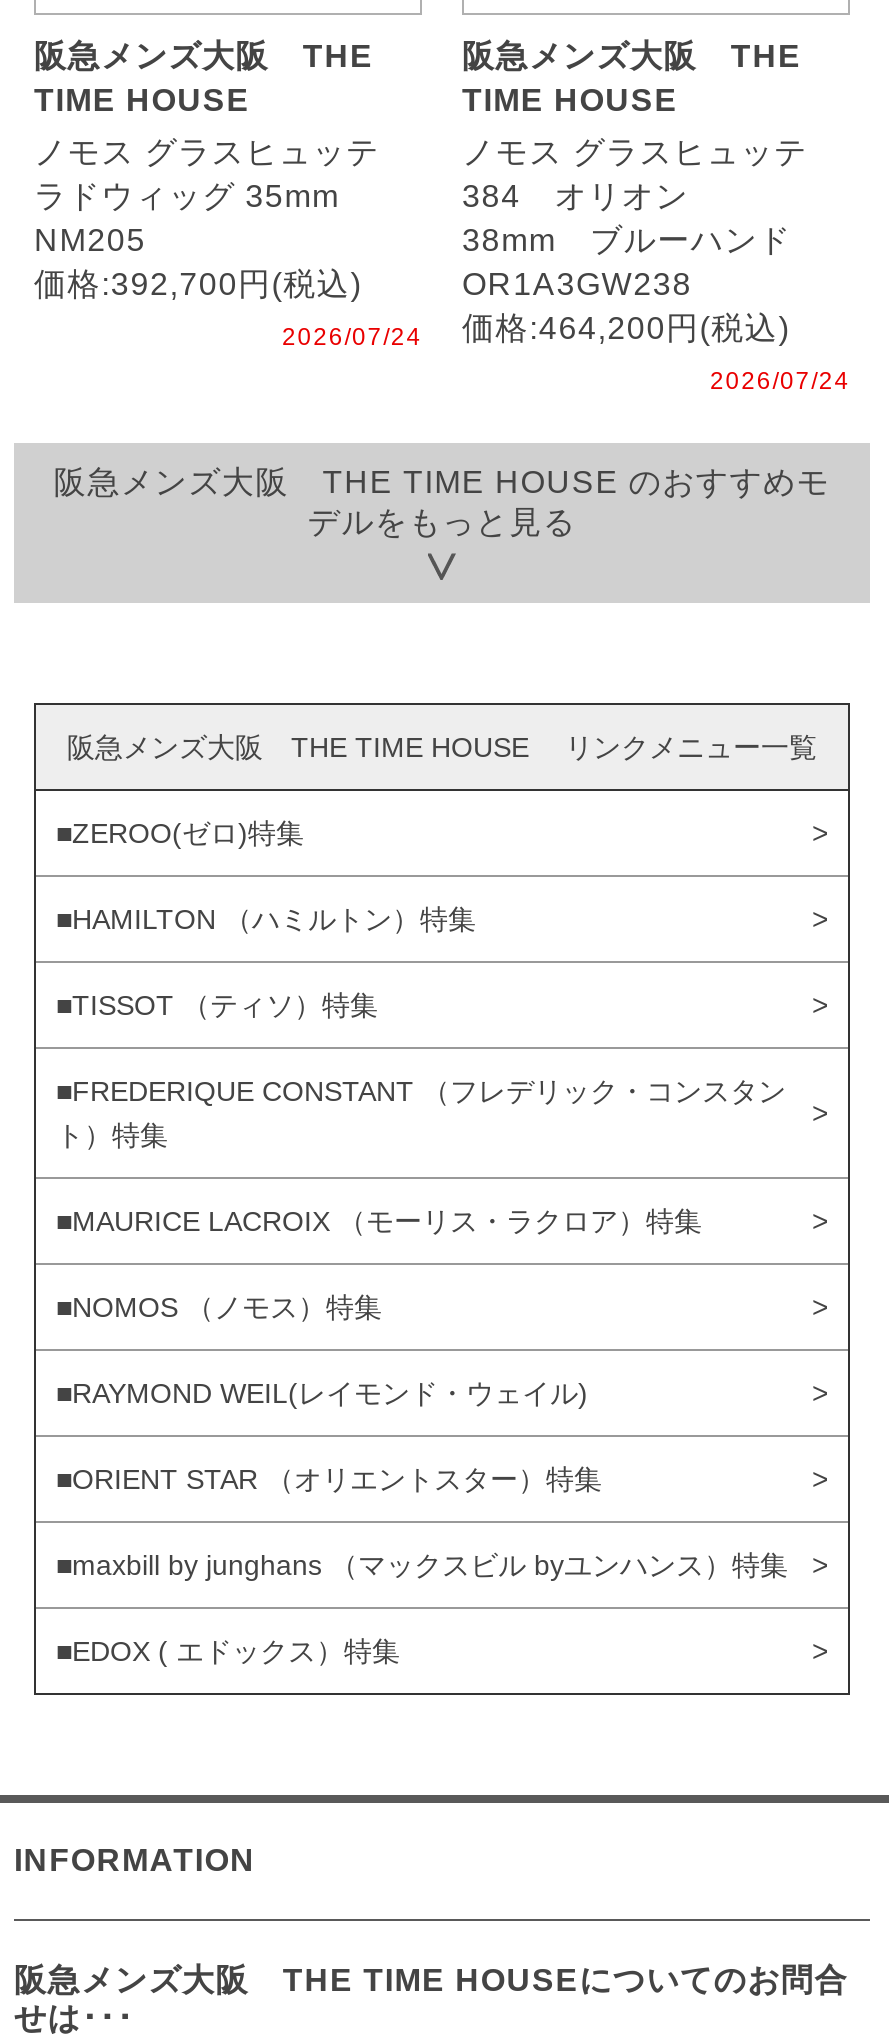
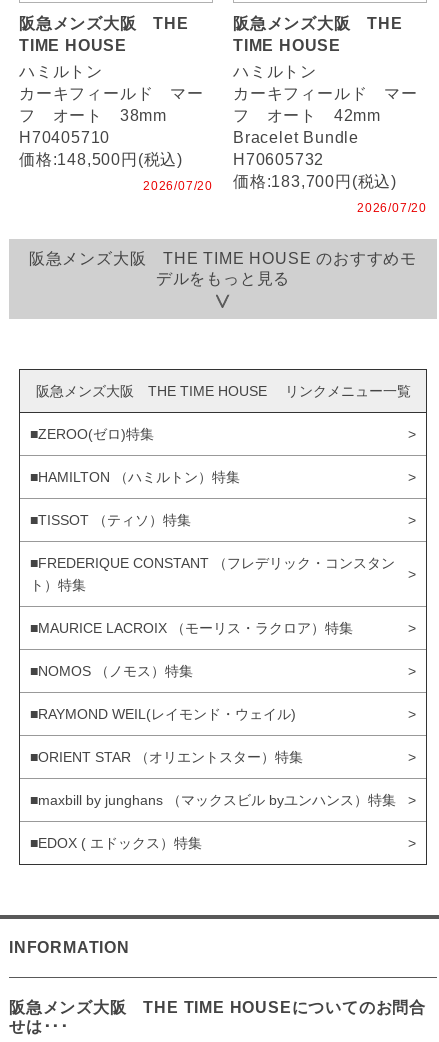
- ノモス グラスヒュッテ
- ラドウィッグ 35mm
- NM205
- 価格:392,700円(税込)
+ ハミルトン
+ カーキフィールド マー
+ フ オート 38mm
+ H70405710
+ 価格:148,500円(税込)

- ノモス グラスヒュッテ
- 384 オリオン
- 38mm ブルーハンド
- OR1A3GW238
- 価格:464,200円(税込)
+ ハミルトン
+ カーキフィールド マー
+ フ オート 42mm
+ Bracelet Bundle
+ H70605732
+ 価格:183,700円(税込)

- 2026/07/24
+ 2026/07/20

- 2026/07/24
+ 2026/07/20
